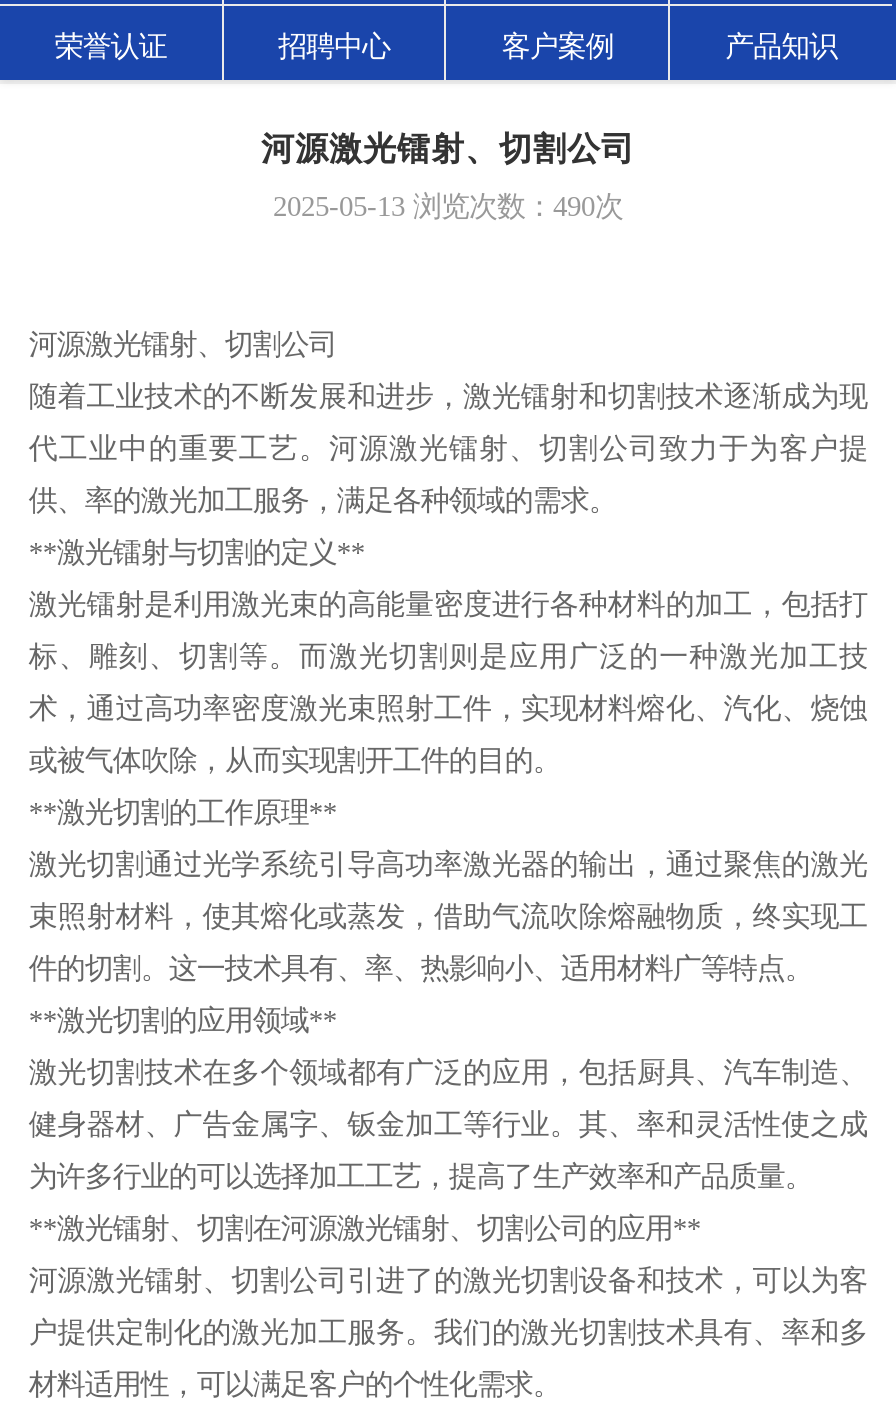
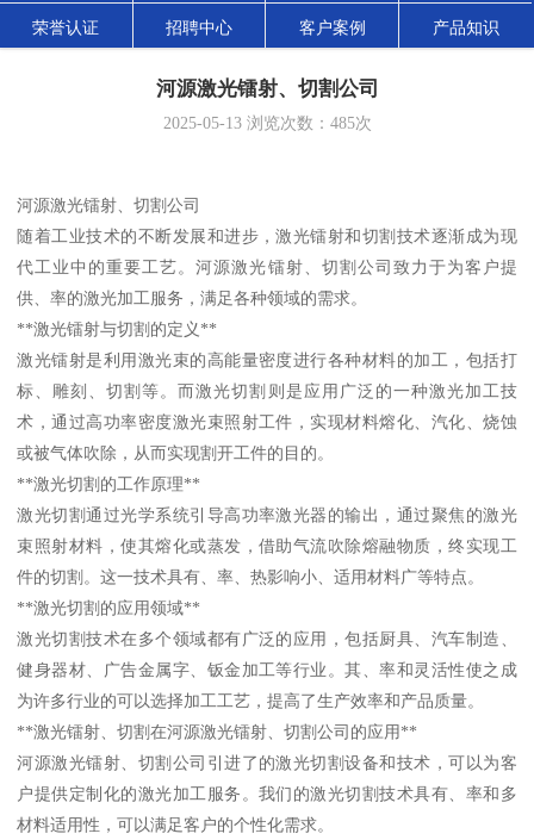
- 2025-05-13浏览次数：490次
+ 2025-05-13浏览次数：485次
